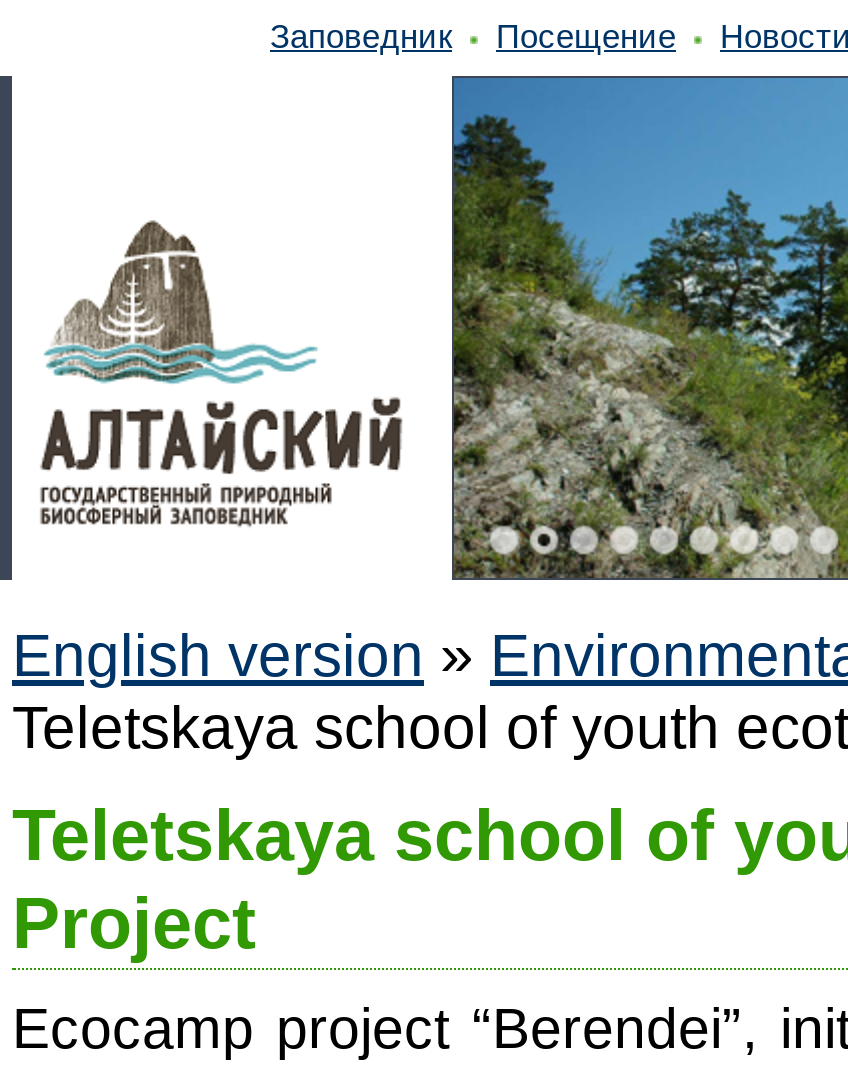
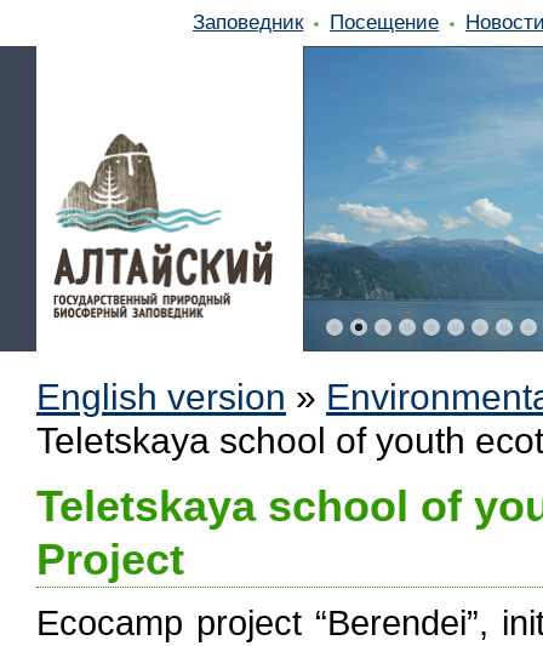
- [image]
+ [image]
